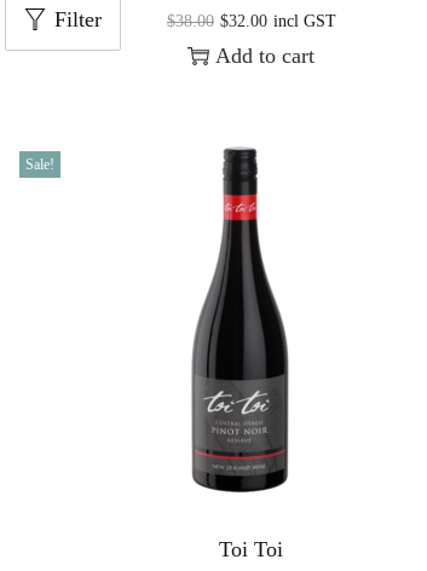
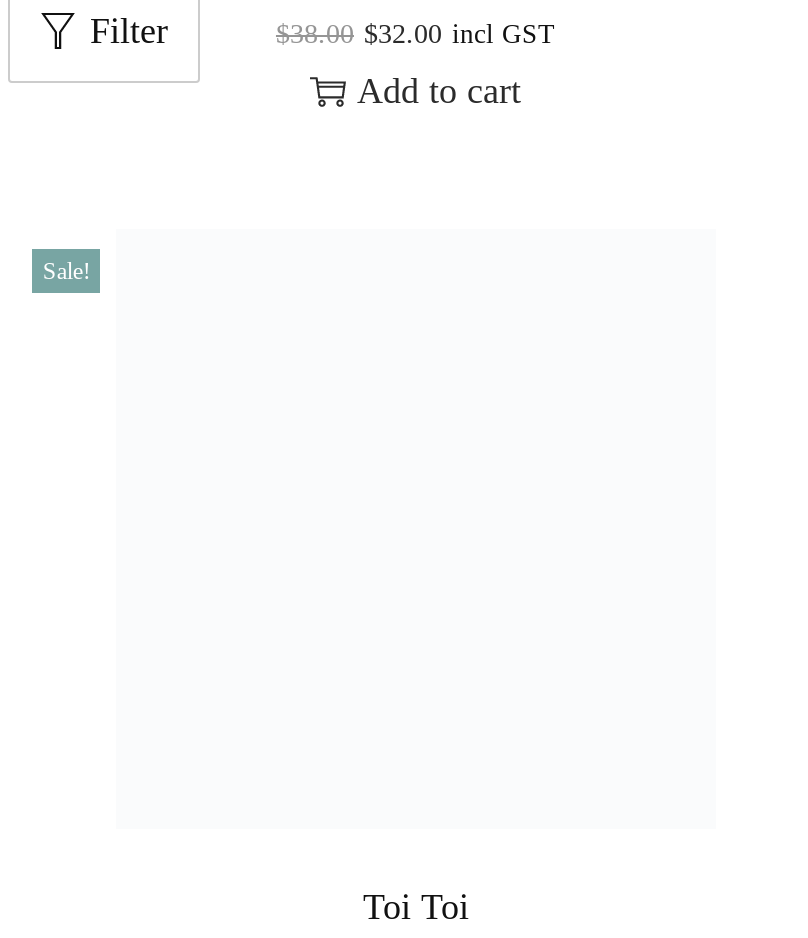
- [image]
